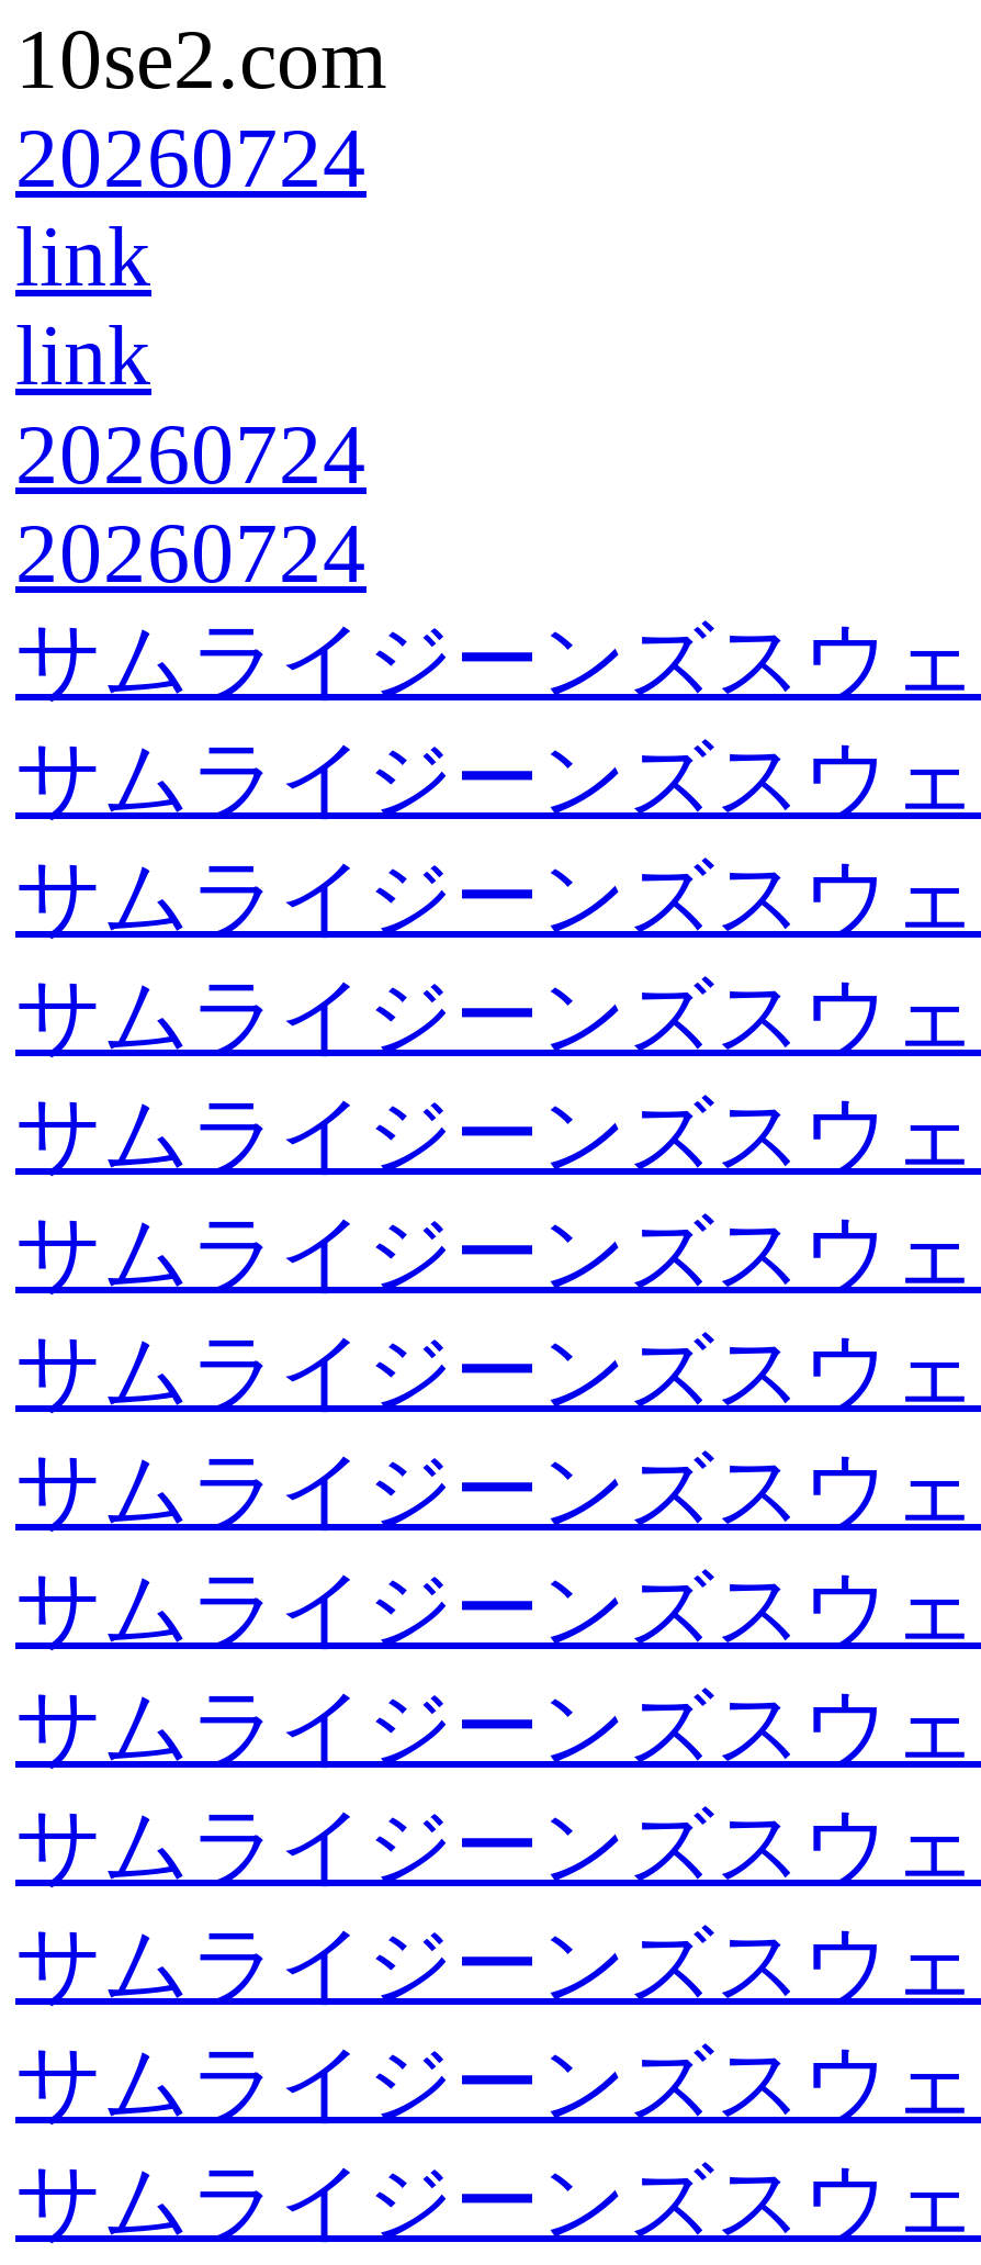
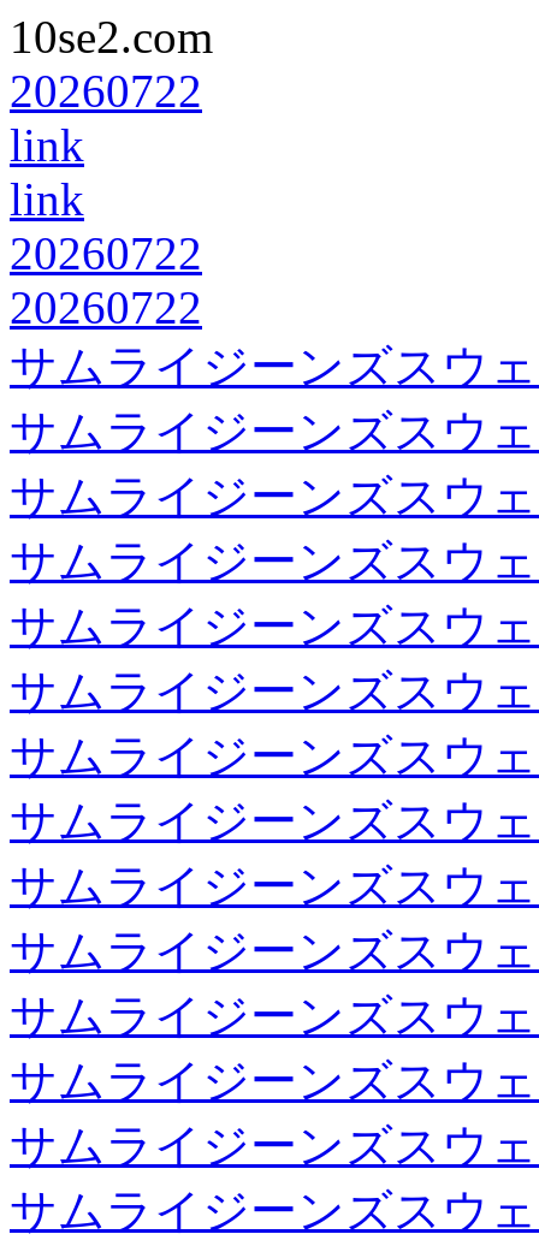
- 20260724
+ 20260722

- 20260724
+ 20260722

- 20260724
+ 20260722
